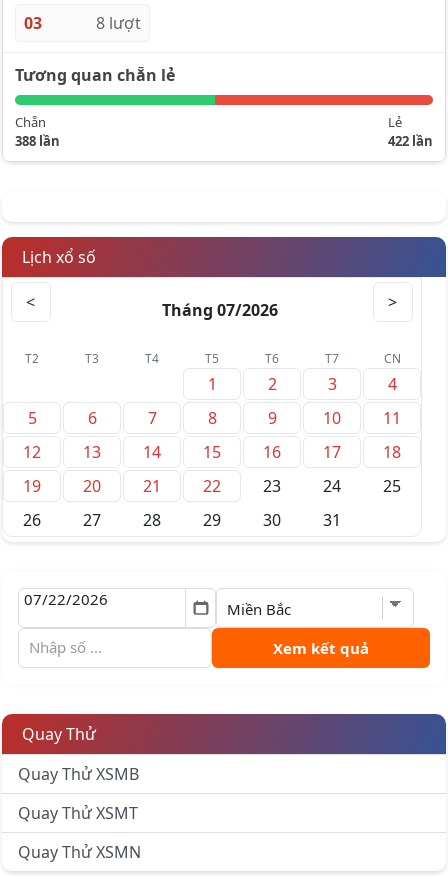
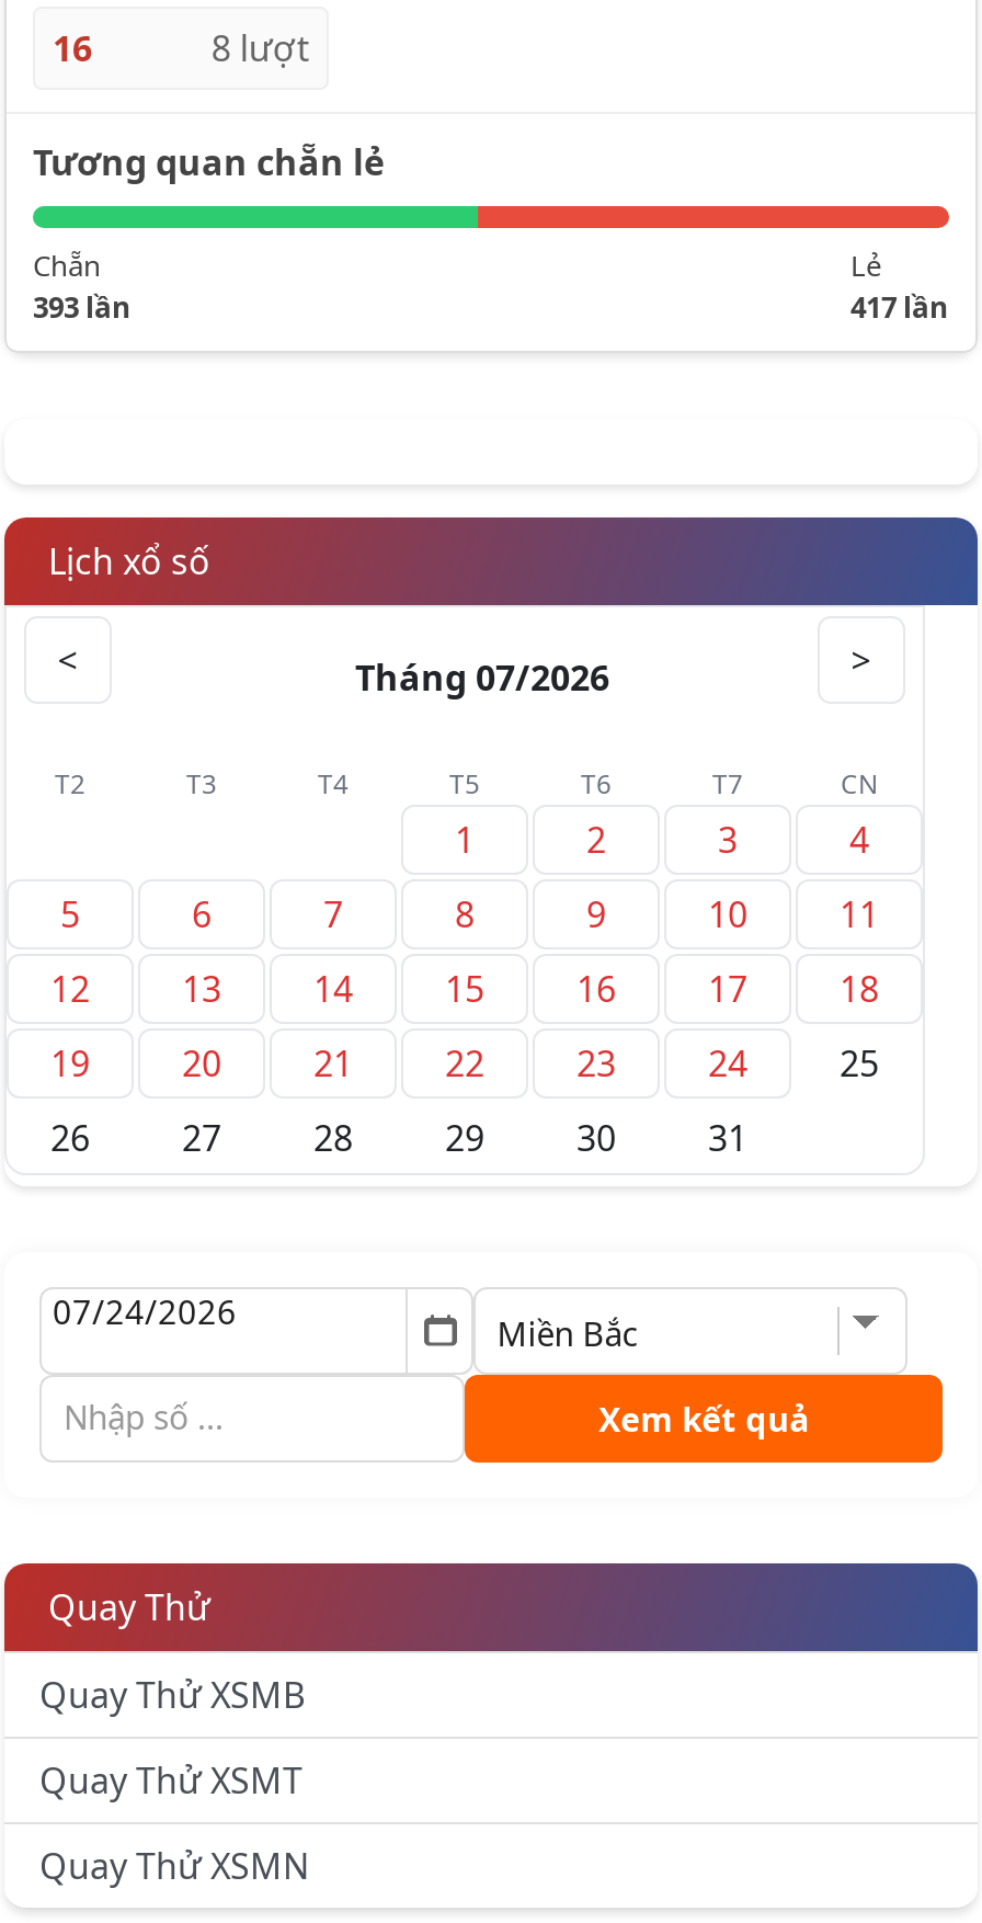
- 03
+ 16

- 388 lần
+ 393 lần

- 422 lần
+ 417 lần
